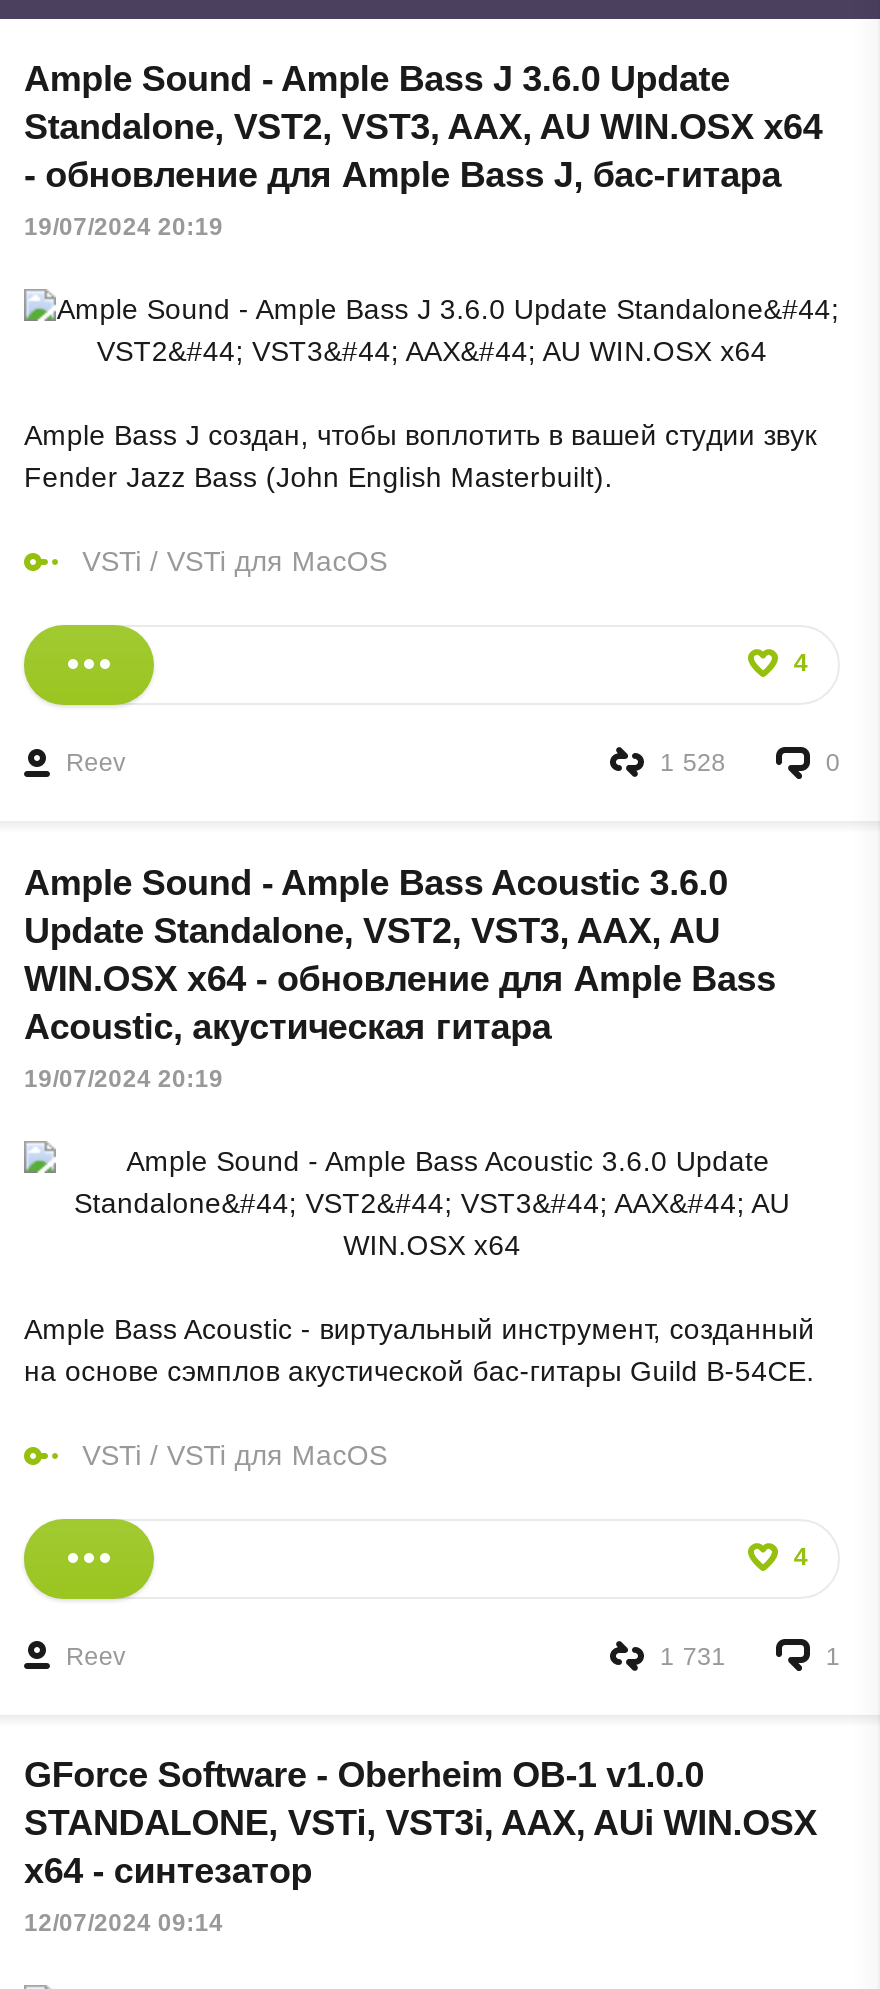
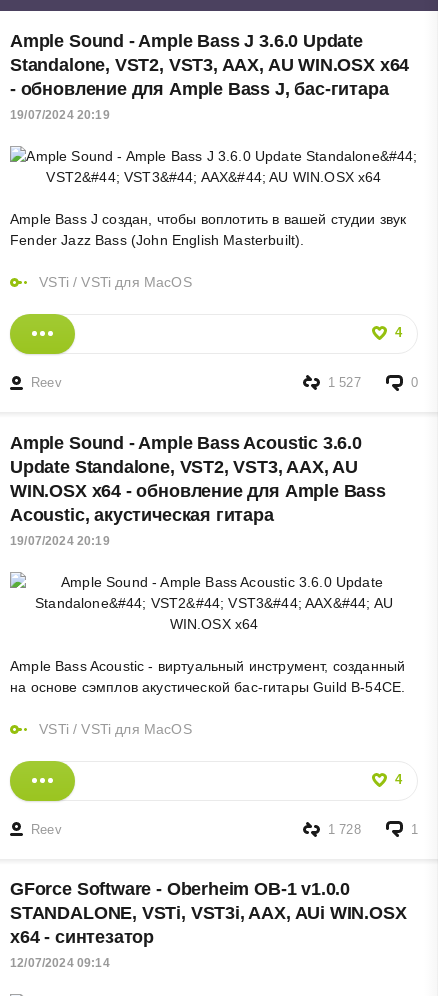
- 1 528
+ 1 527

- 1 731
+ 1 728
